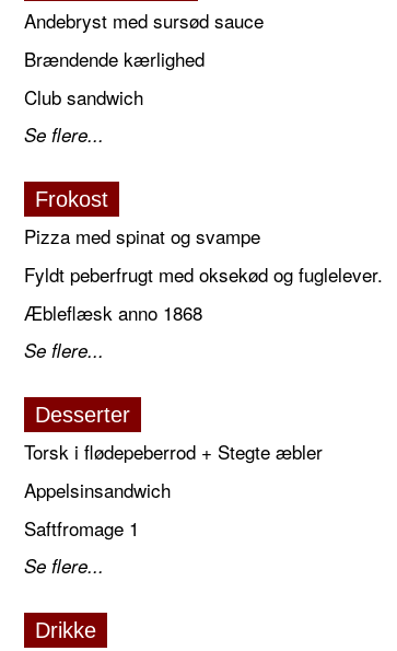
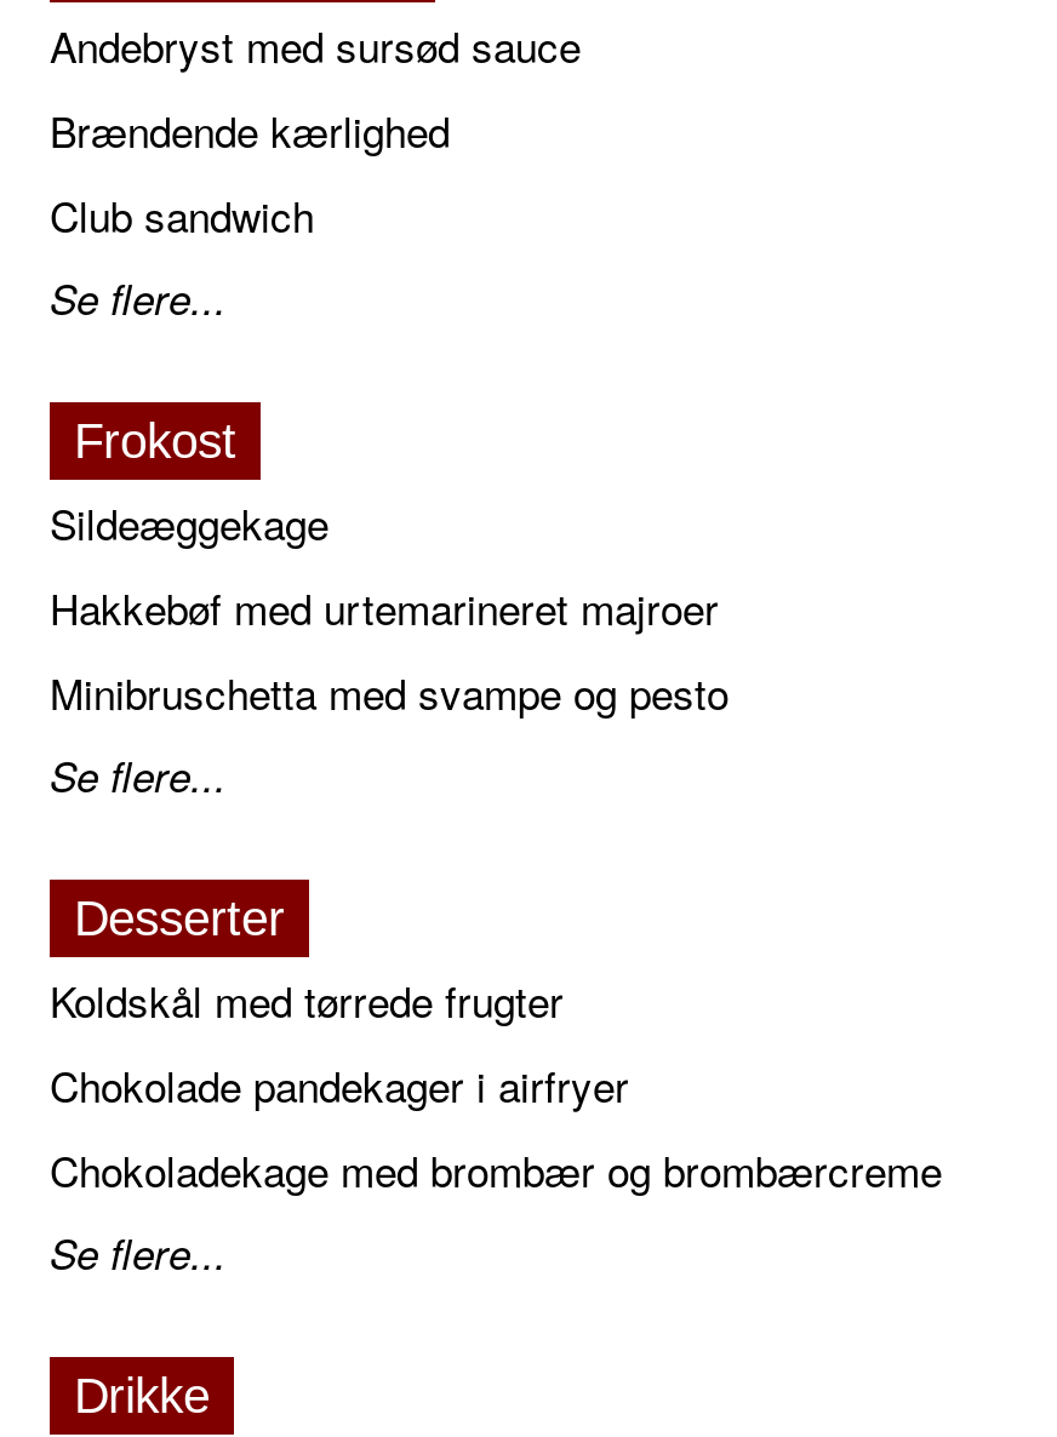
- Pizza med spinat og svampe
- Fyldt peberfrugt med oksekød og fuglelever.
- Æbleflæsk anno 1868
+ Sildeæggekage
+ Hakkebøf med urtemarineret majroer
+ Minibruschetta med svampe og pesto

- Torsk i flødepeberrod + Stegte æbler
- Appelsinsandwich
- Saftfromage 1
+ Koldskål med tørrede frugter
+ Chokolade pandekager i airfryer
+ Chokoladekage med brombær og brombærcreme
